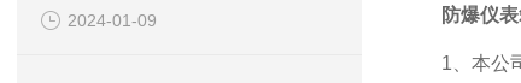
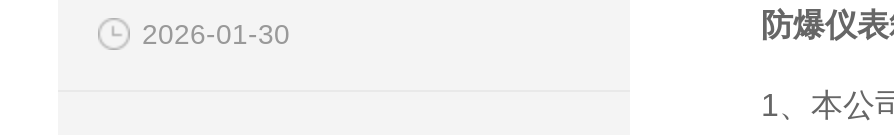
- 2024-01-09
+ 2026-01-30
